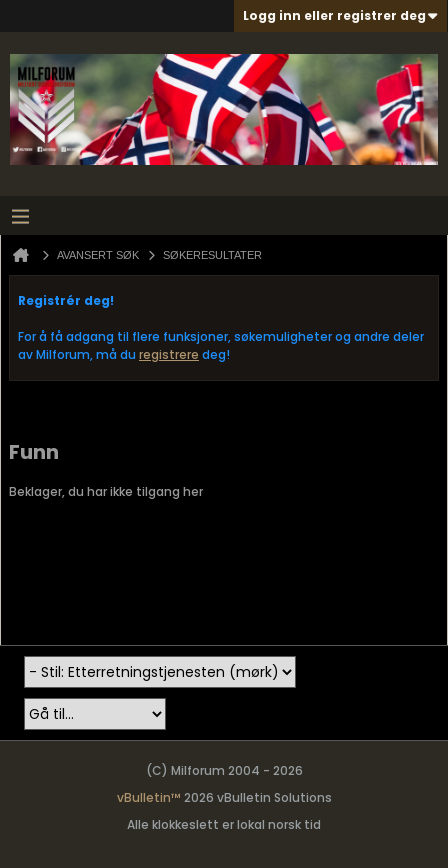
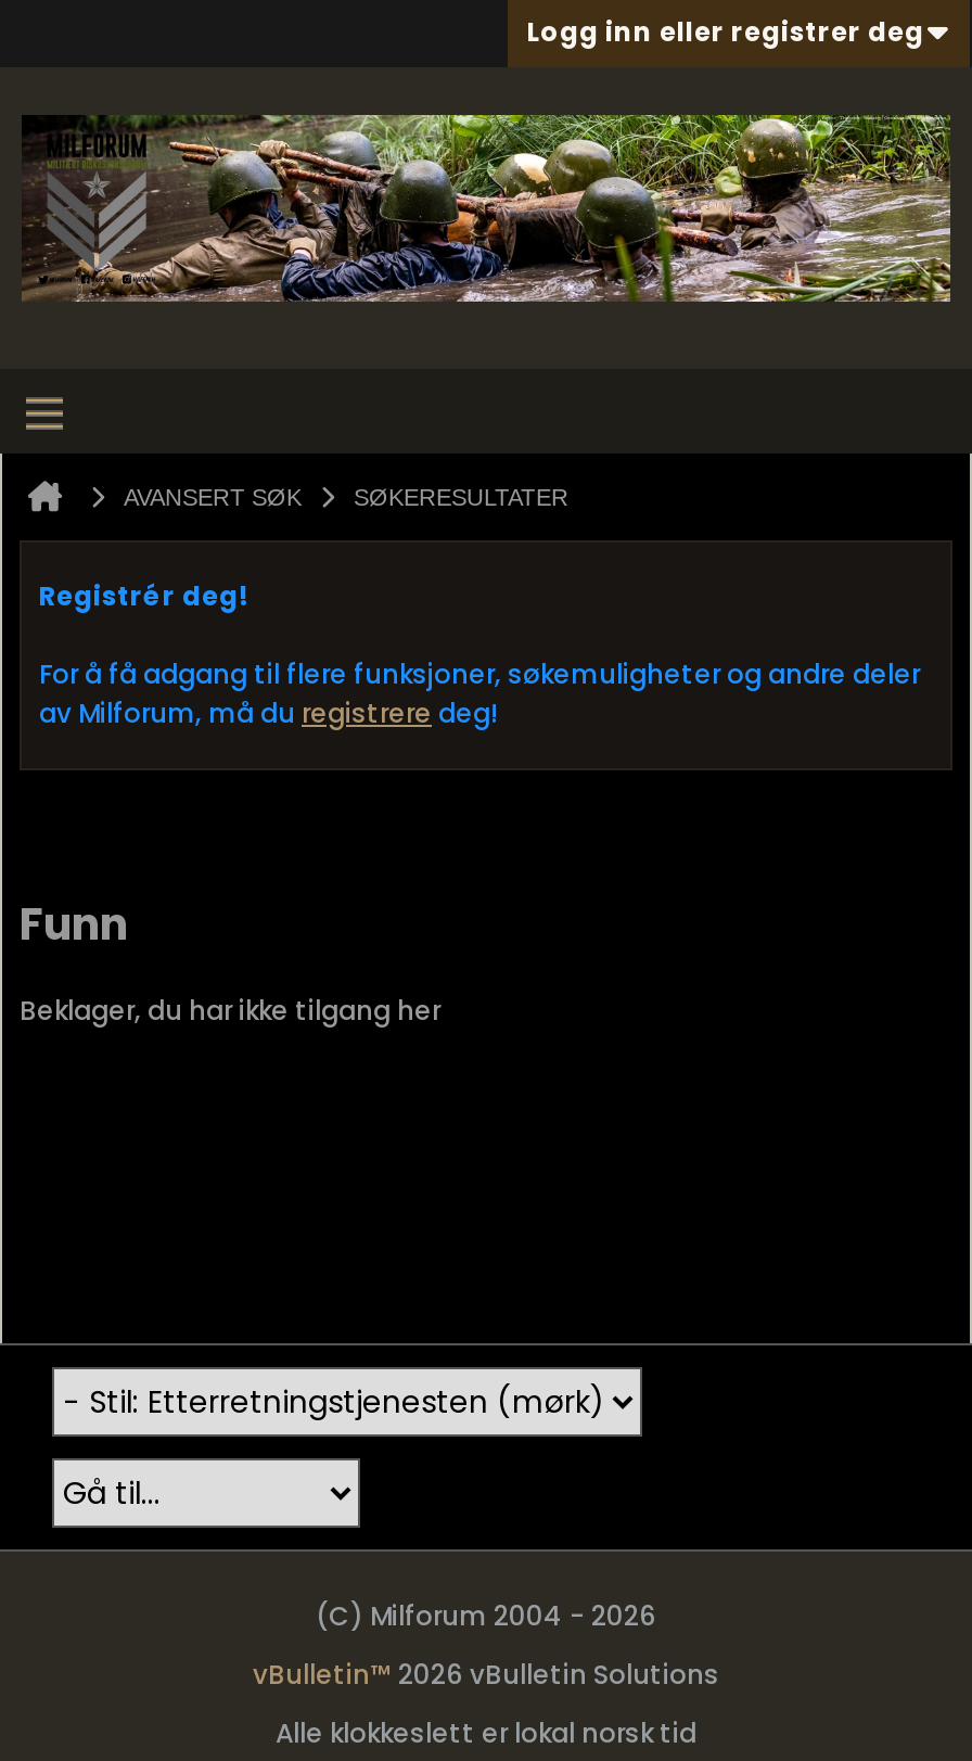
- [image]
+ [image]
